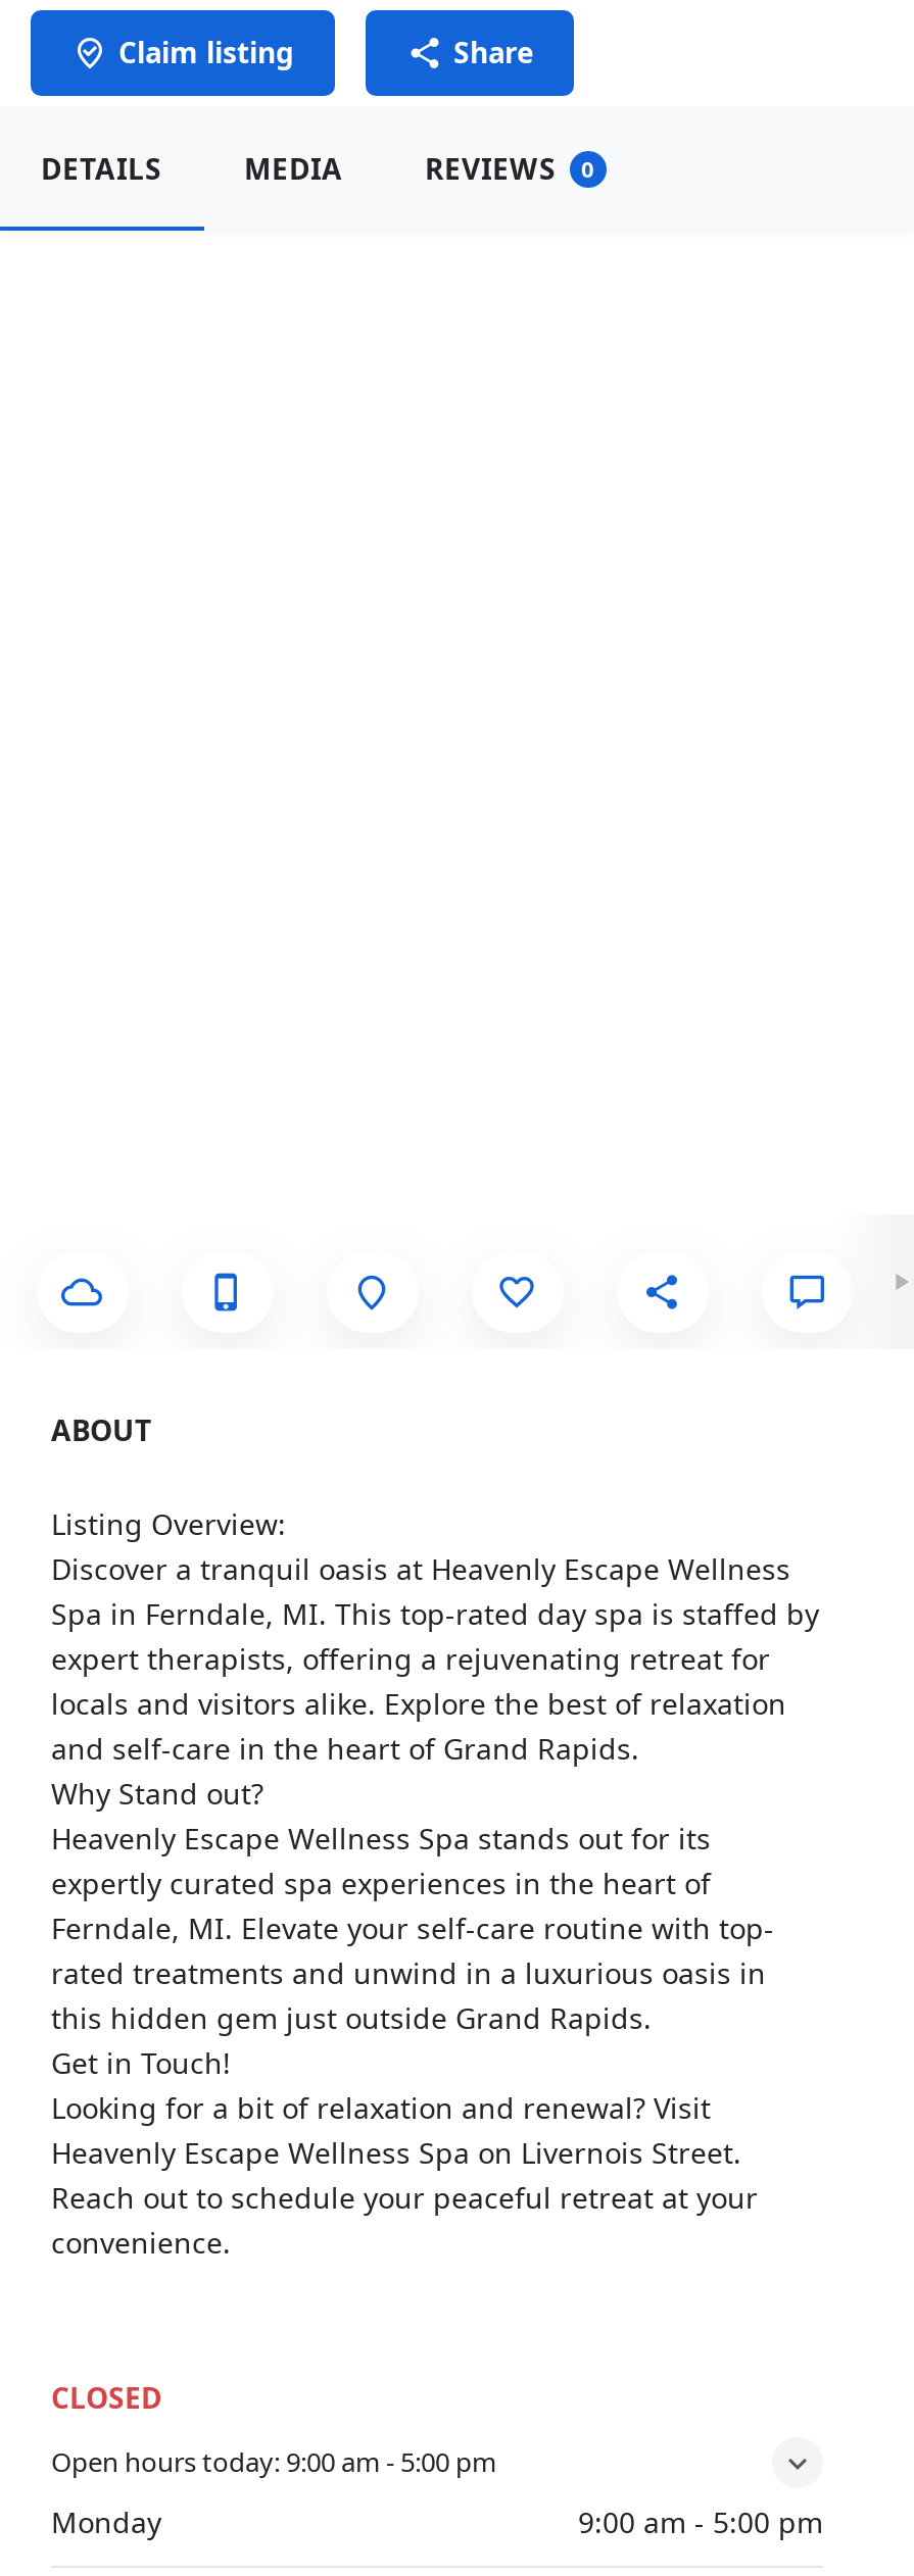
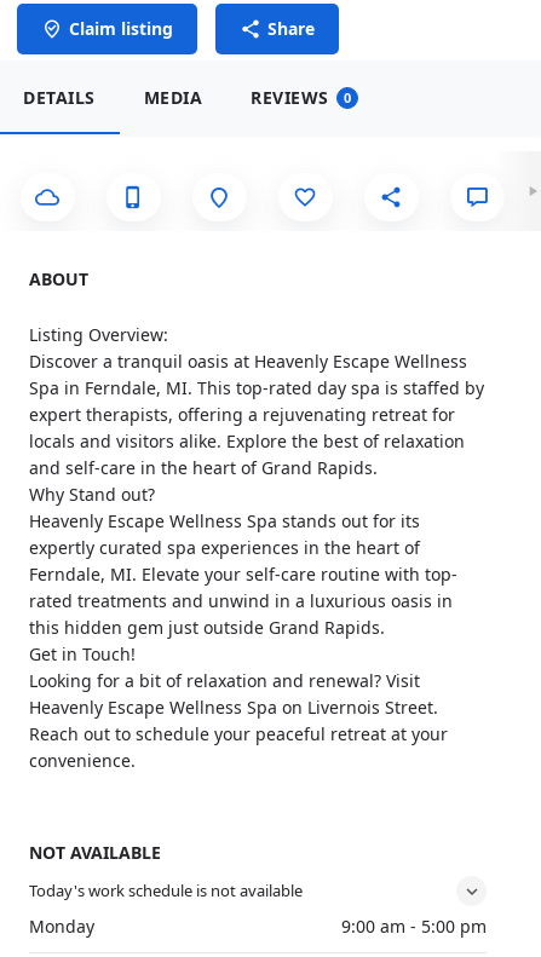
- CLOSED
+ NOT AVAILABLE

- Open hours today: 9:00 am - 5:00 pm
+ Today's work schedule is not available
